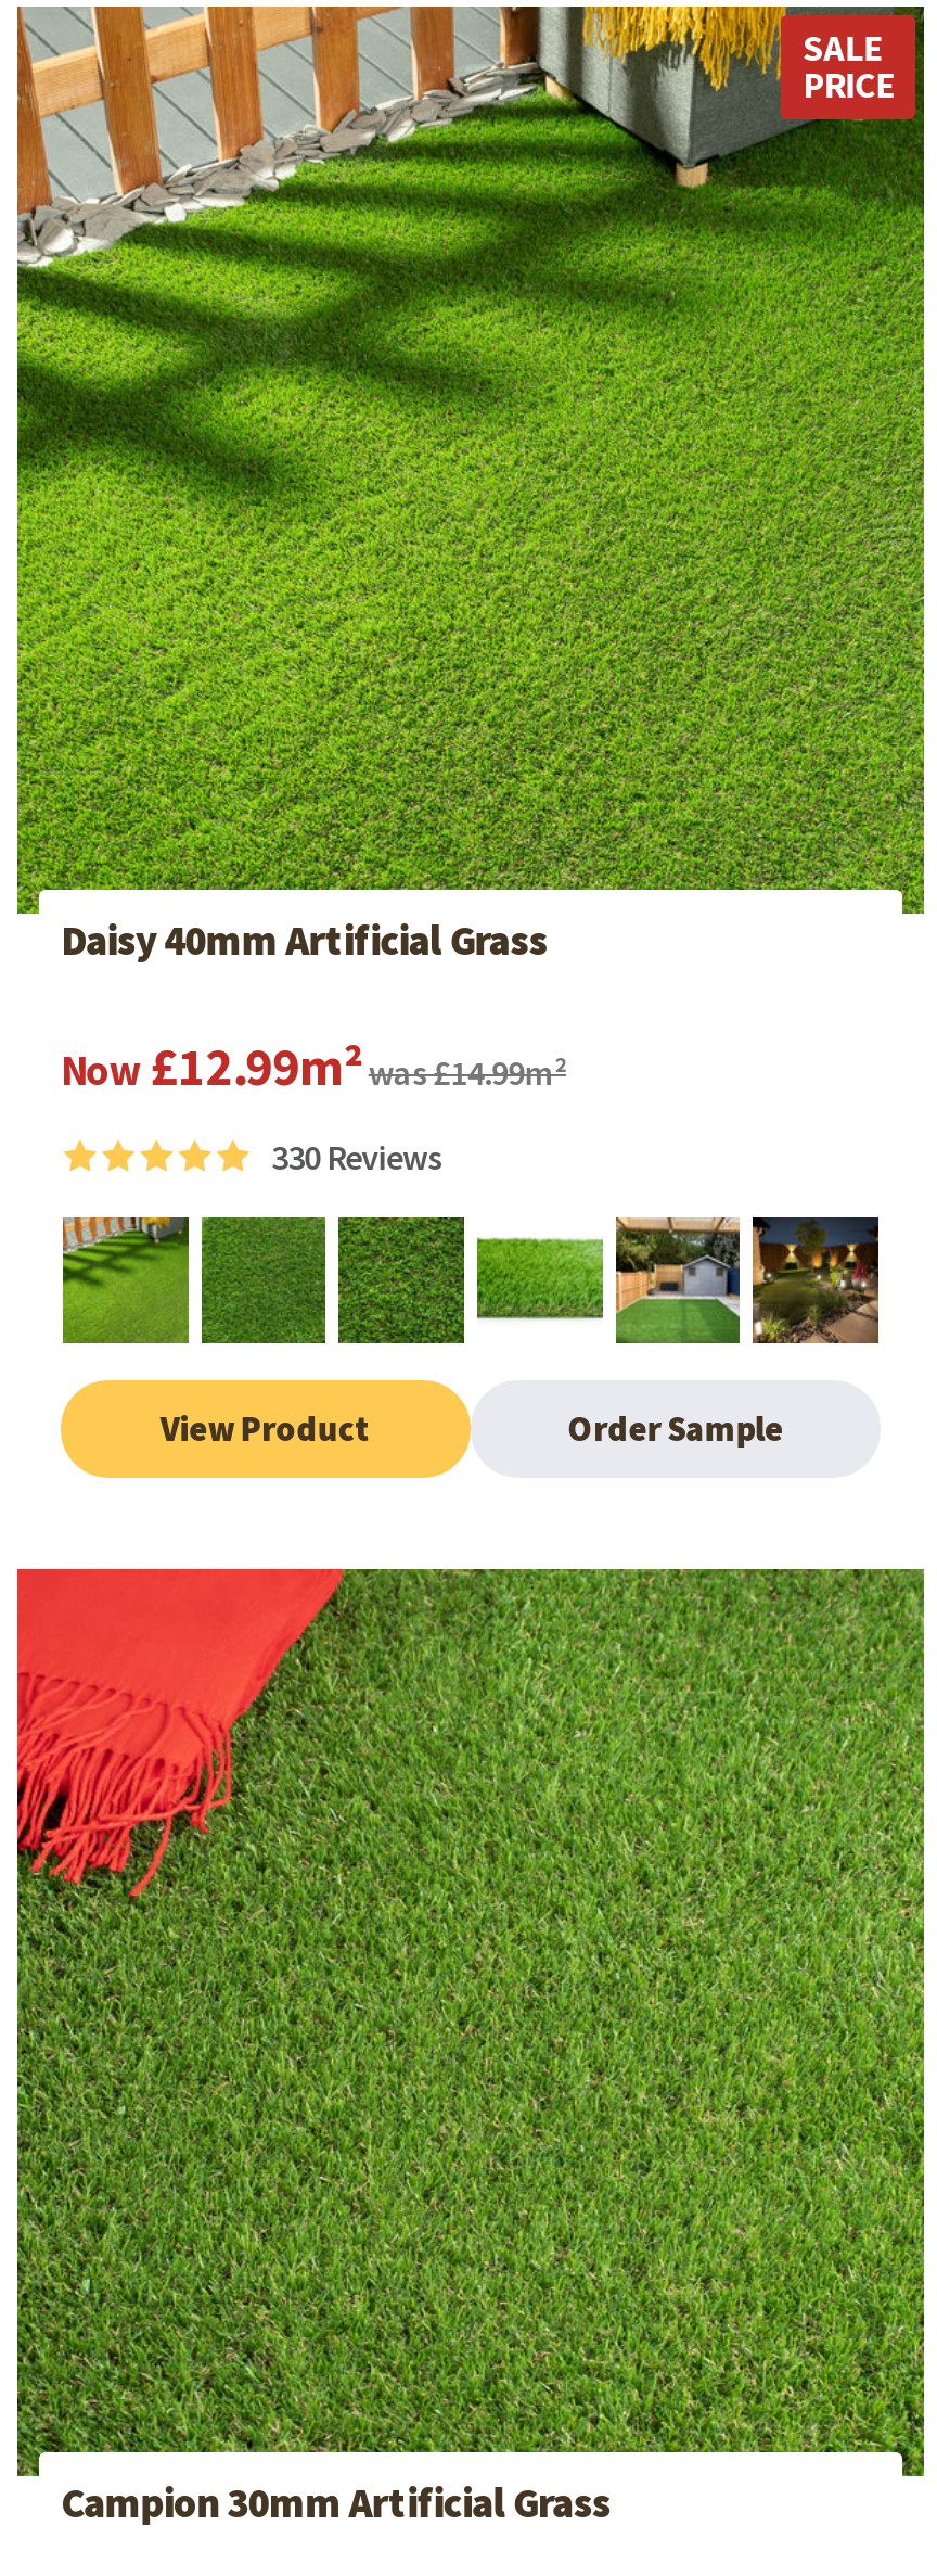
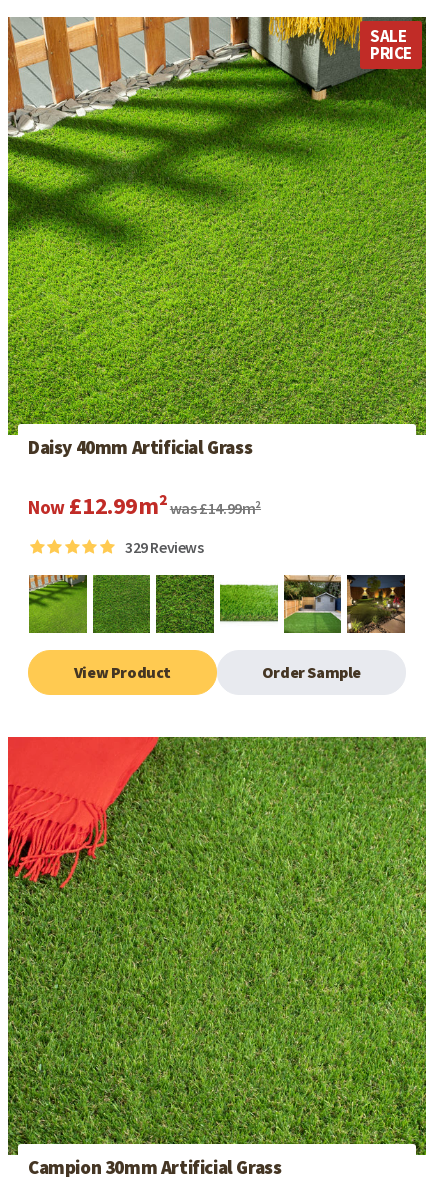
- 330 Reviews
+ 329 Reviews
